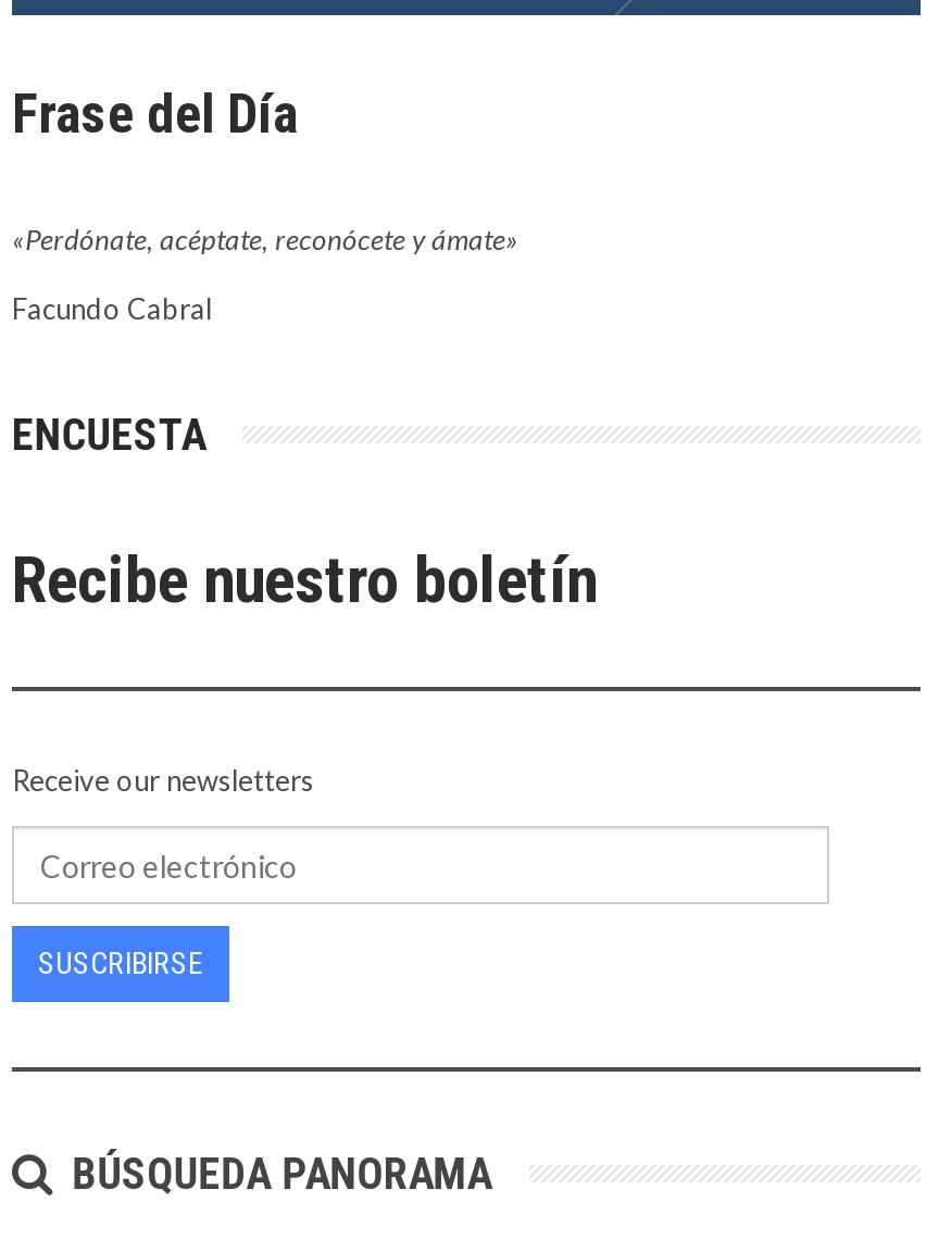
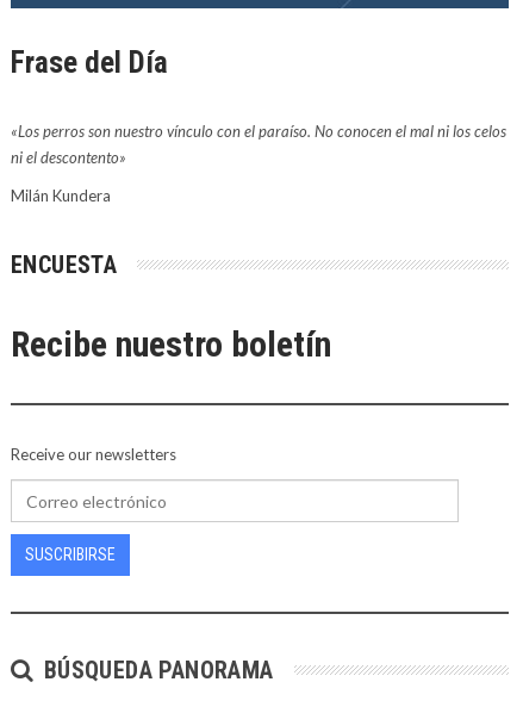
- «Perdónate, acéptate, reconócete y ámate»
+ «Los perros son nuestro vínculo con el paraíso. No conocen el mal ni los celos
+ ni el descontento»

- Facundo Cabral
+ Milán Kundera
